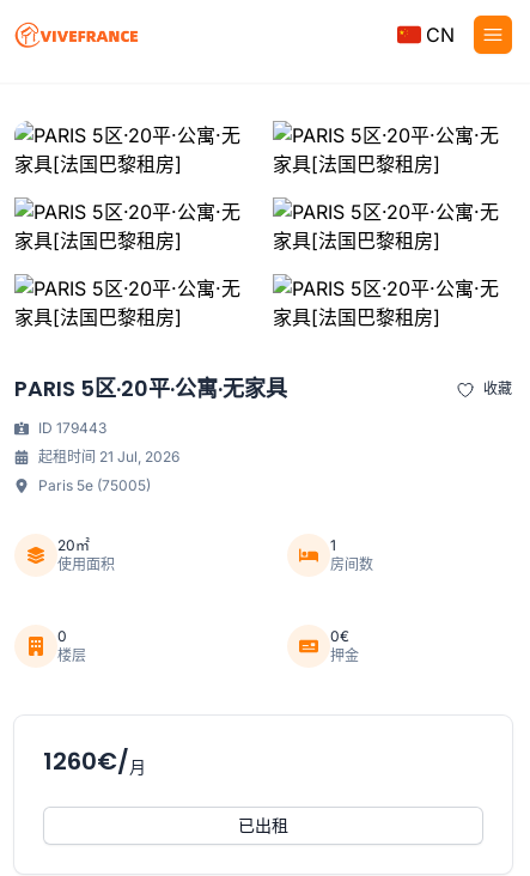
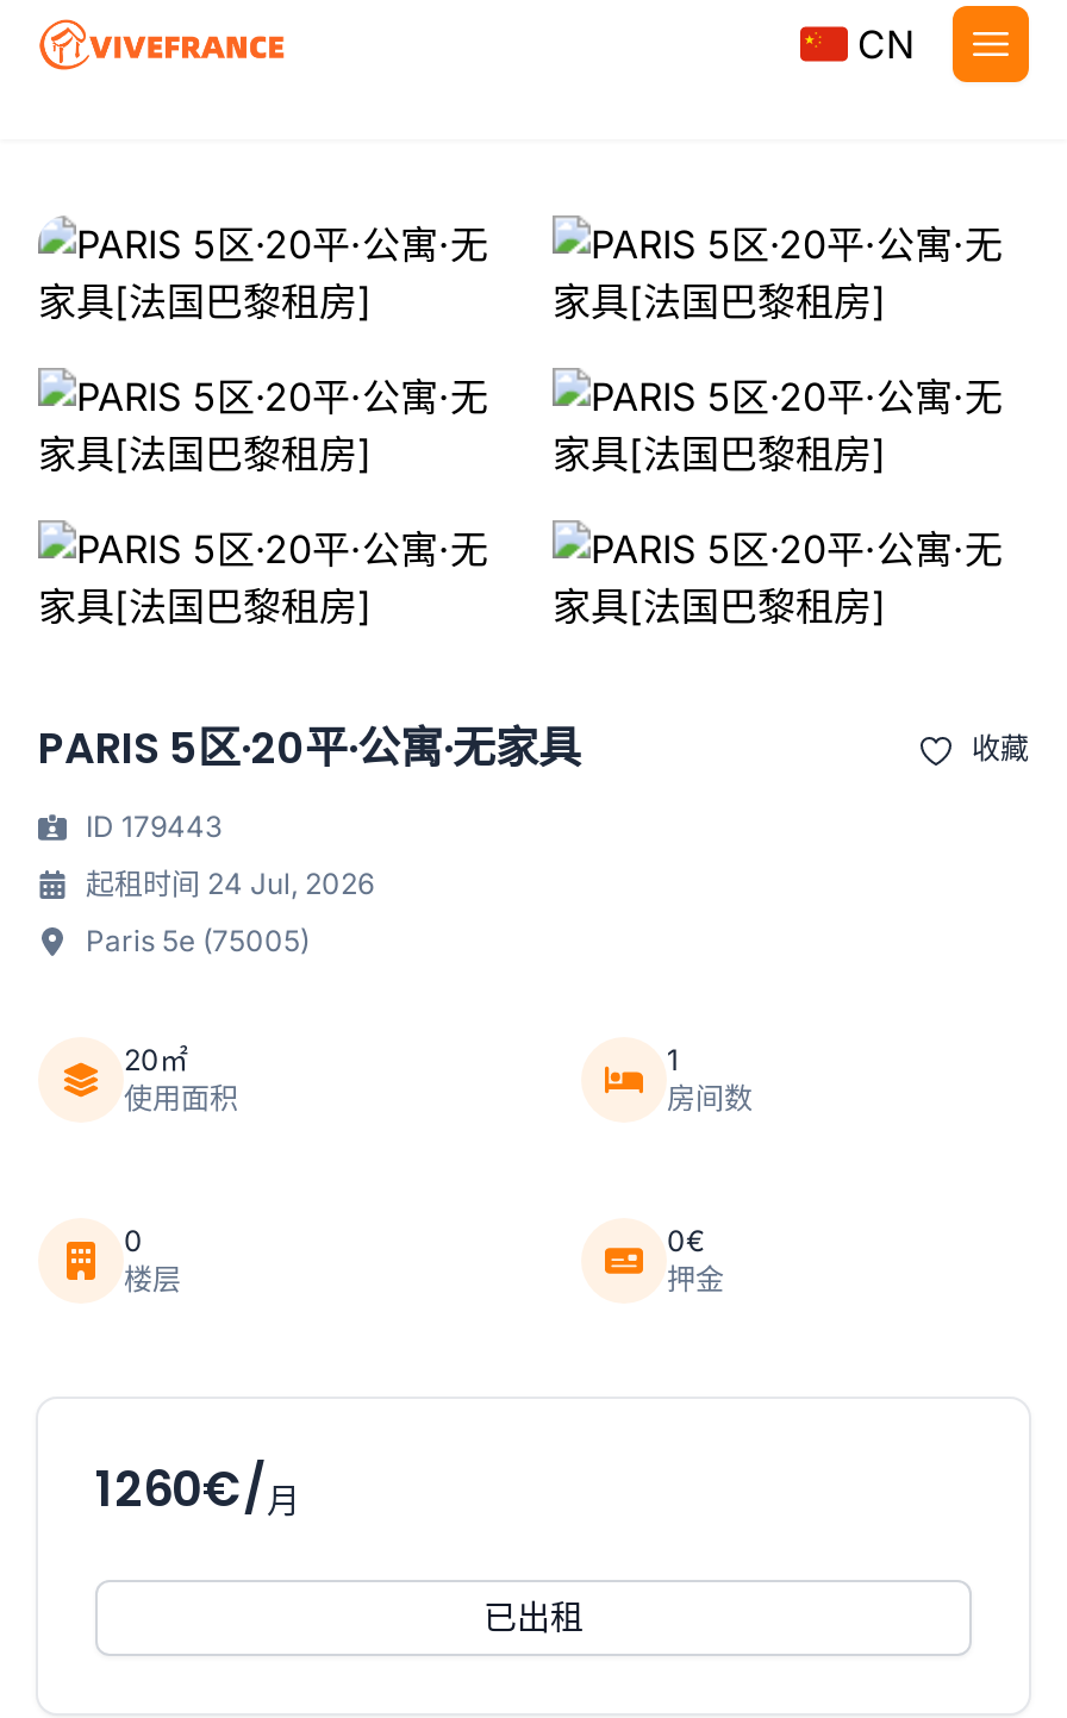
- 起租时间 21 Jul, 2026
+ 起租时间 24 Jul, 2026
